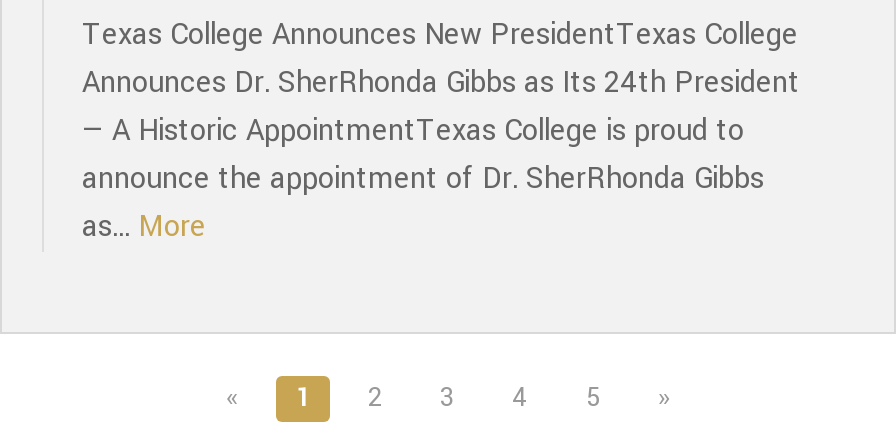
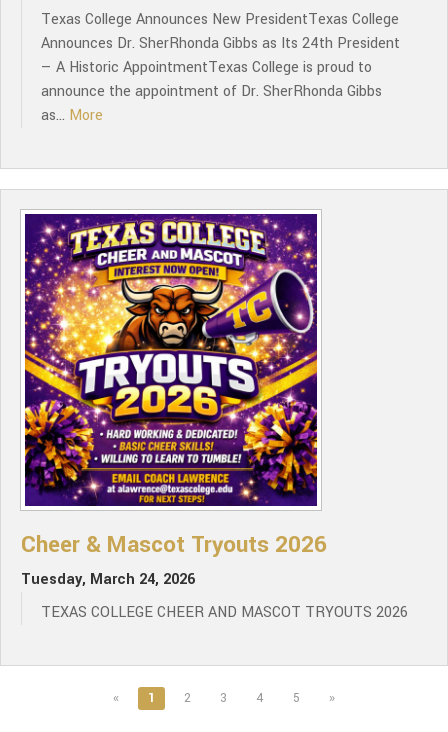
+ [image]
+ Cheer & Mascot Tryouts 2026
+ Tuesday, March 24, 2026
+ TEXAS COLLEGE CHEER AND MASCOT TRYOUTS 2026
